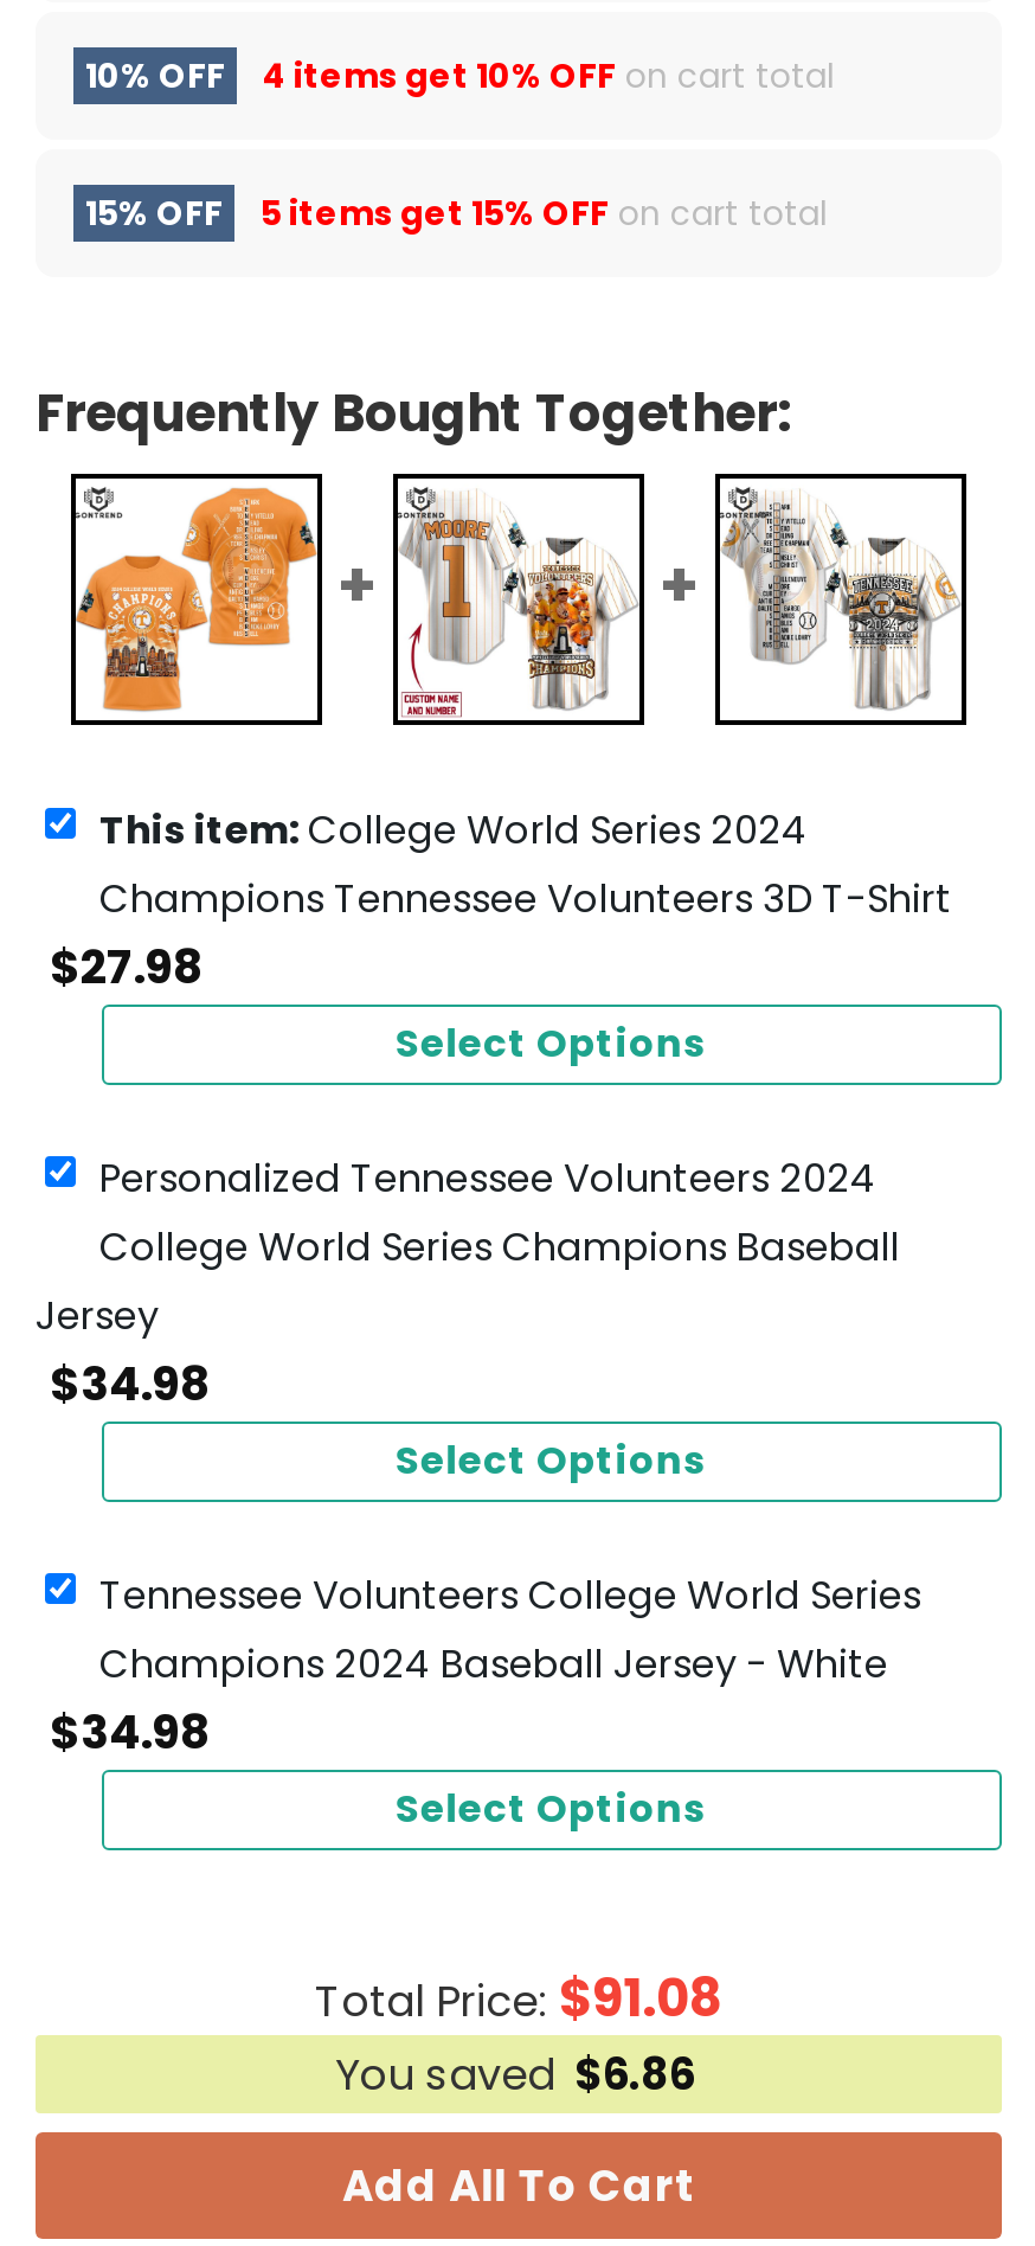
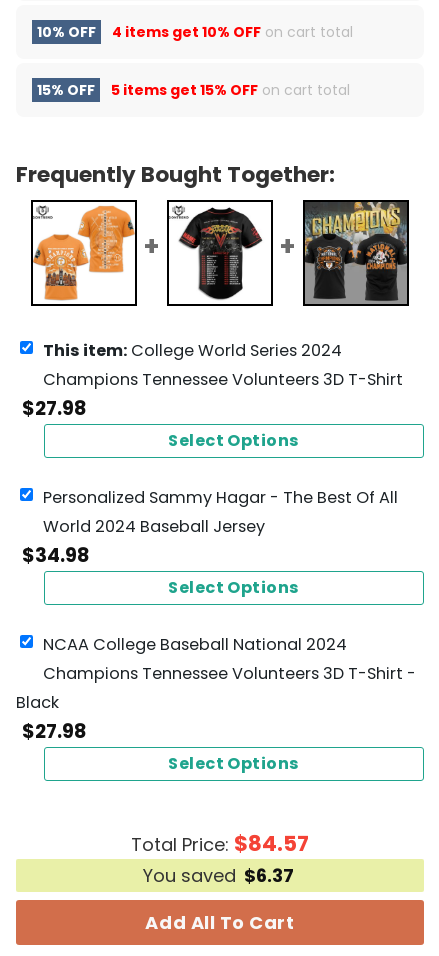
- [image]
+ [image]

- [image]
+ [image]

- Personalized Tennessee Volunteers 2024
- College World Series Champions Baseball
- Jersey
+ Personalized Sammy Hagar - The Best Of All
+ World 2024 Baseball Jersey

moved up: $34.98 | Select Options

- Tennessee Volunteers College World Series
- Champions 2024 Baseball Jersey - White
- $34.98
+ NCAA College Baseball National 2024
+ Champions Tennessee Volunteers 3D T-Shirt -
+ Black
+ $27.98

- Total Price: $91.08
+ Total Price: $84.57

- You saved $6.86
+ You saved $6.37
